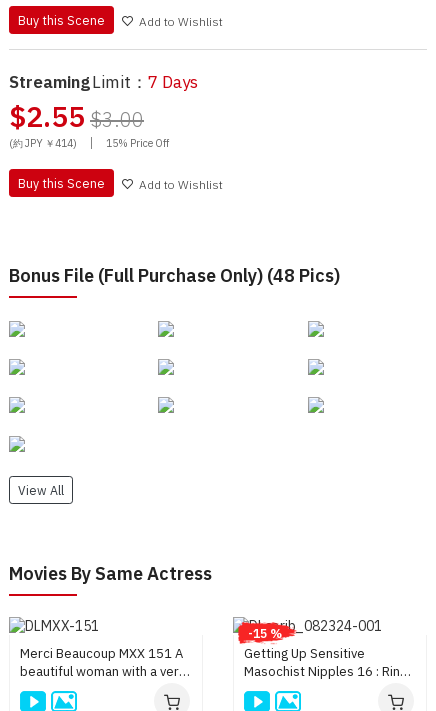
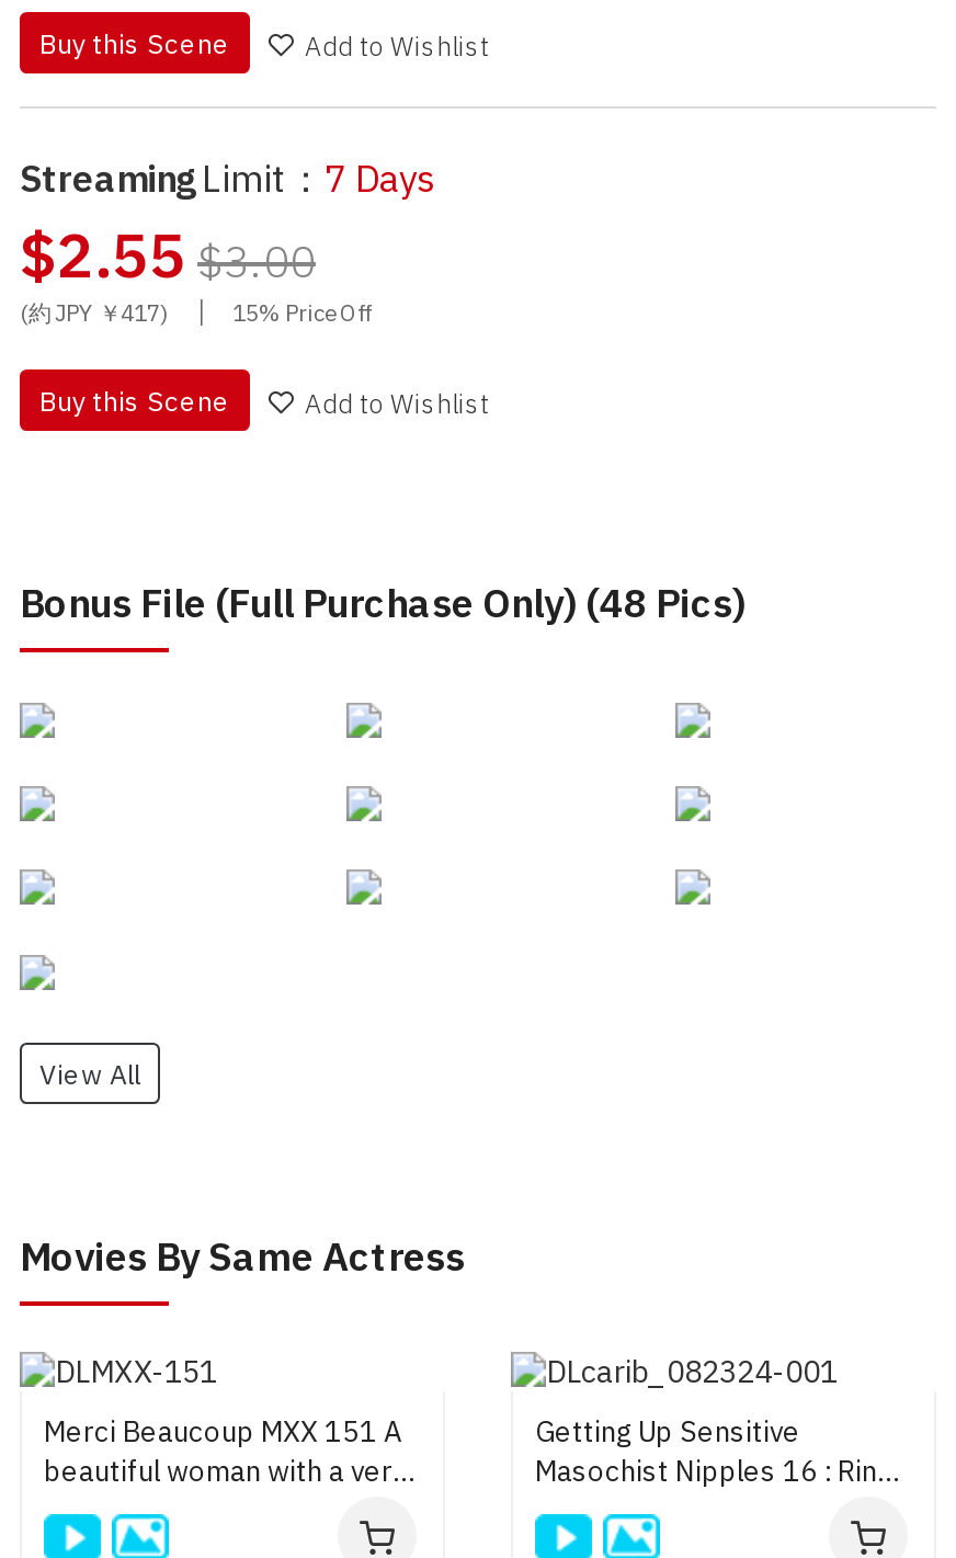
- (約 JPY ￥414)
+ (約 JPY ￥417)

- -15 %
